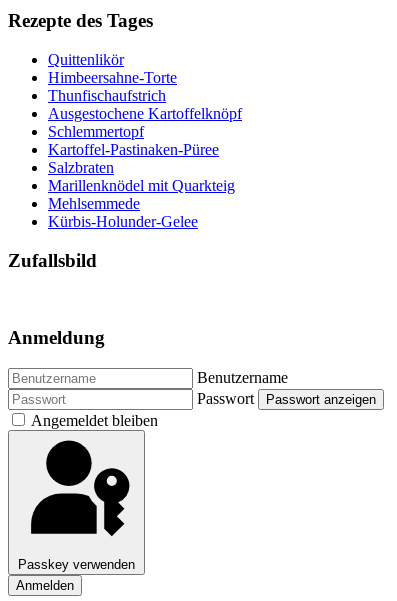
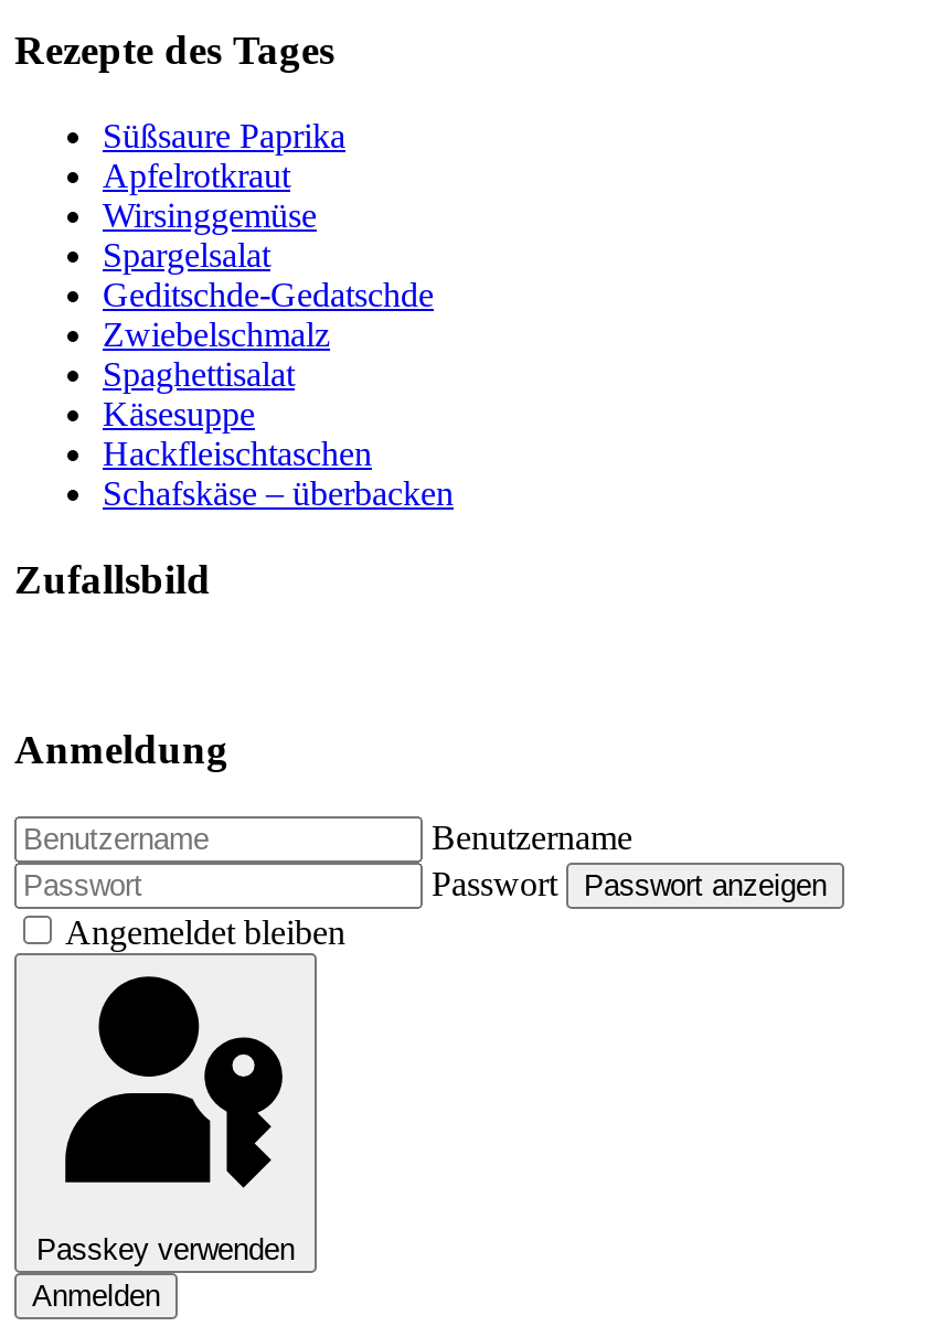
- Quittenlikör
- Himbeersahne-Torte
- Thunfischaufstrich
- Ausgestochene Kartoffelknöpf
- Schlemmertopf
- Kartoffel-Pastinaken-Püree
- Salzbraten
- Marillenknödel mit Quarkteig
- Mehlsemmede
- Kürbis-Holunder-Gelee
+ Süßsaure Paprika
+ Apfelrotkraut
+ Wirsinggemüse
+ Spargelsalat
+ Geditschde-Gedatschde
+ Zwiebelschmalz
+ Spaghettisalat
+ Käsesuppe
+ Hackfleischtaschen
+ Schafskäse – überbacken
